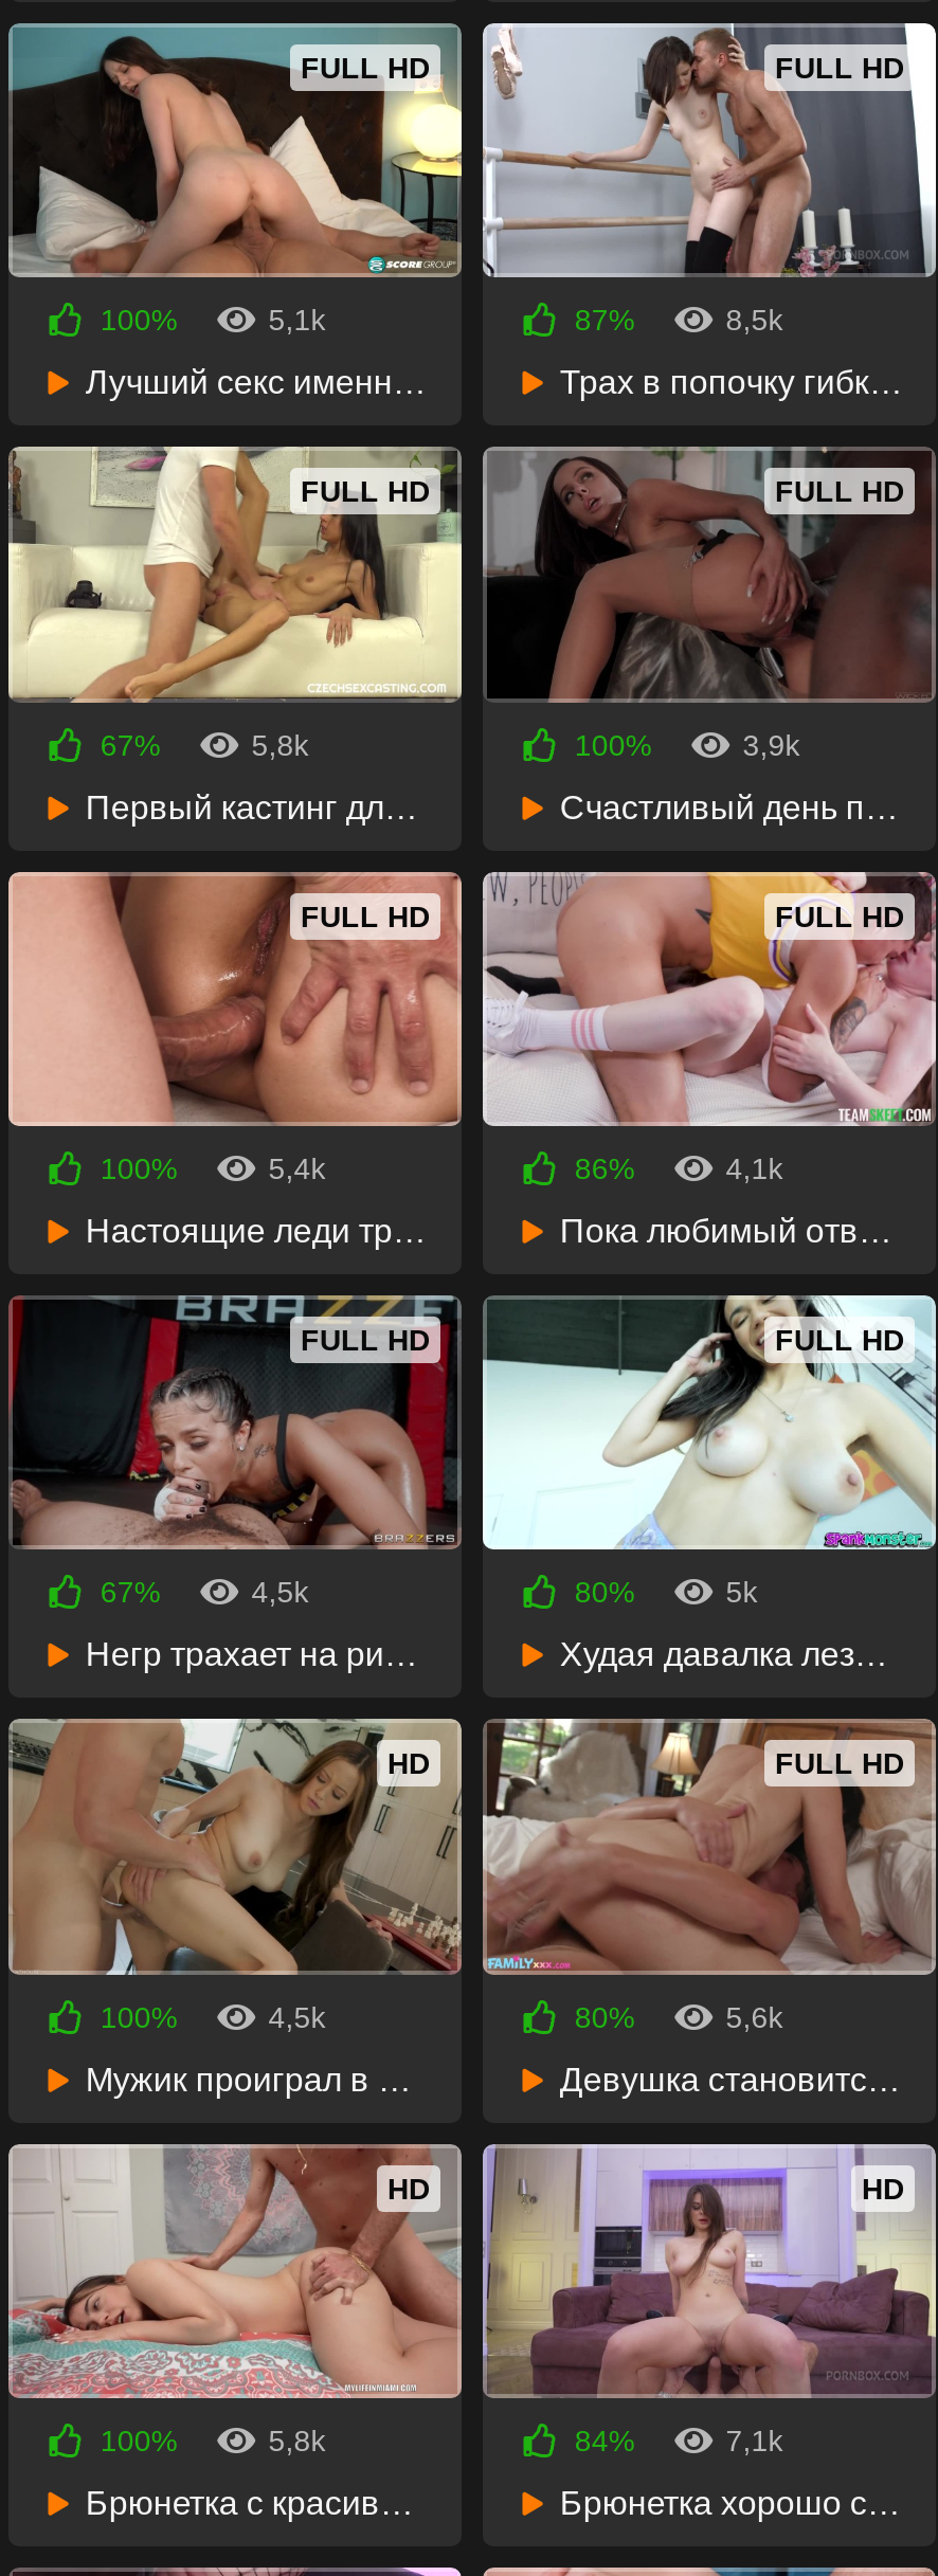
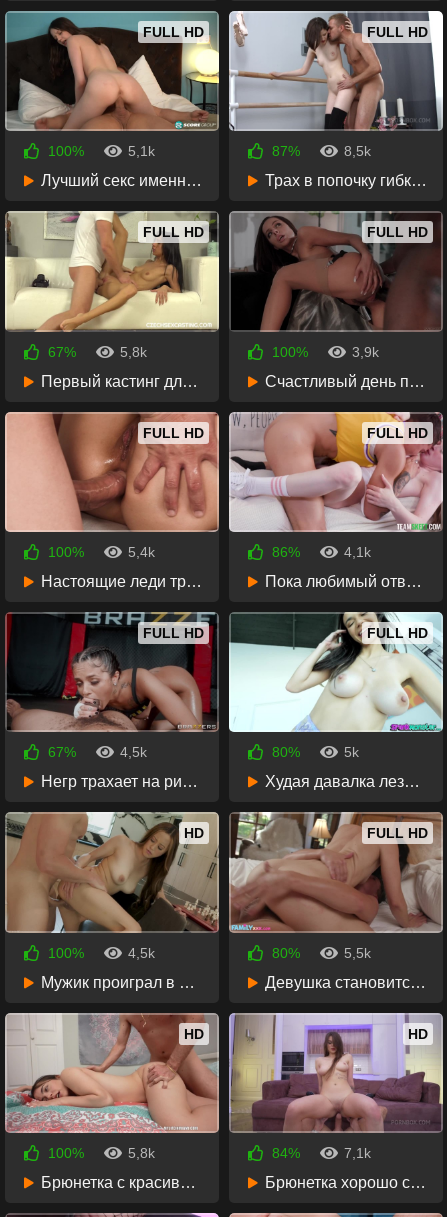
- 5,6k
+ 5,5k
